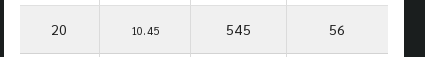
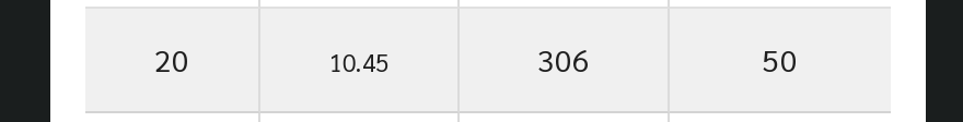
- 545
+ 306

- 56
+ 50
